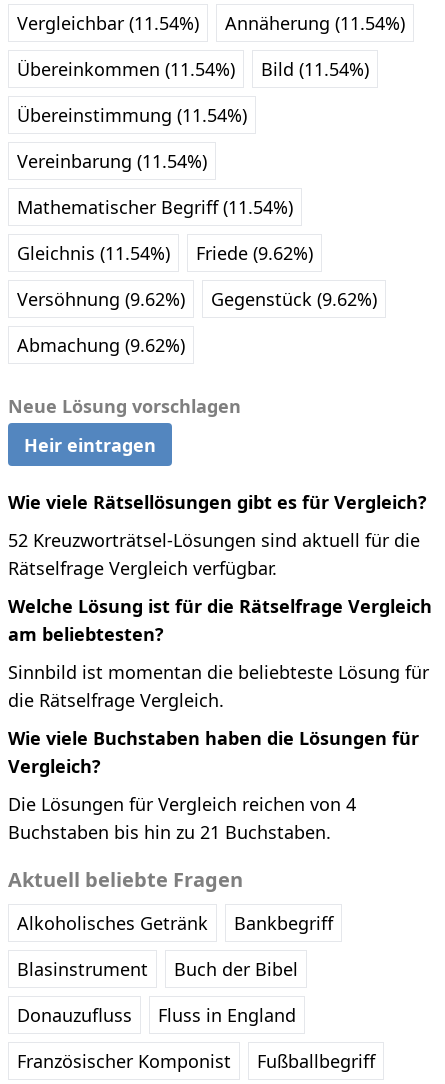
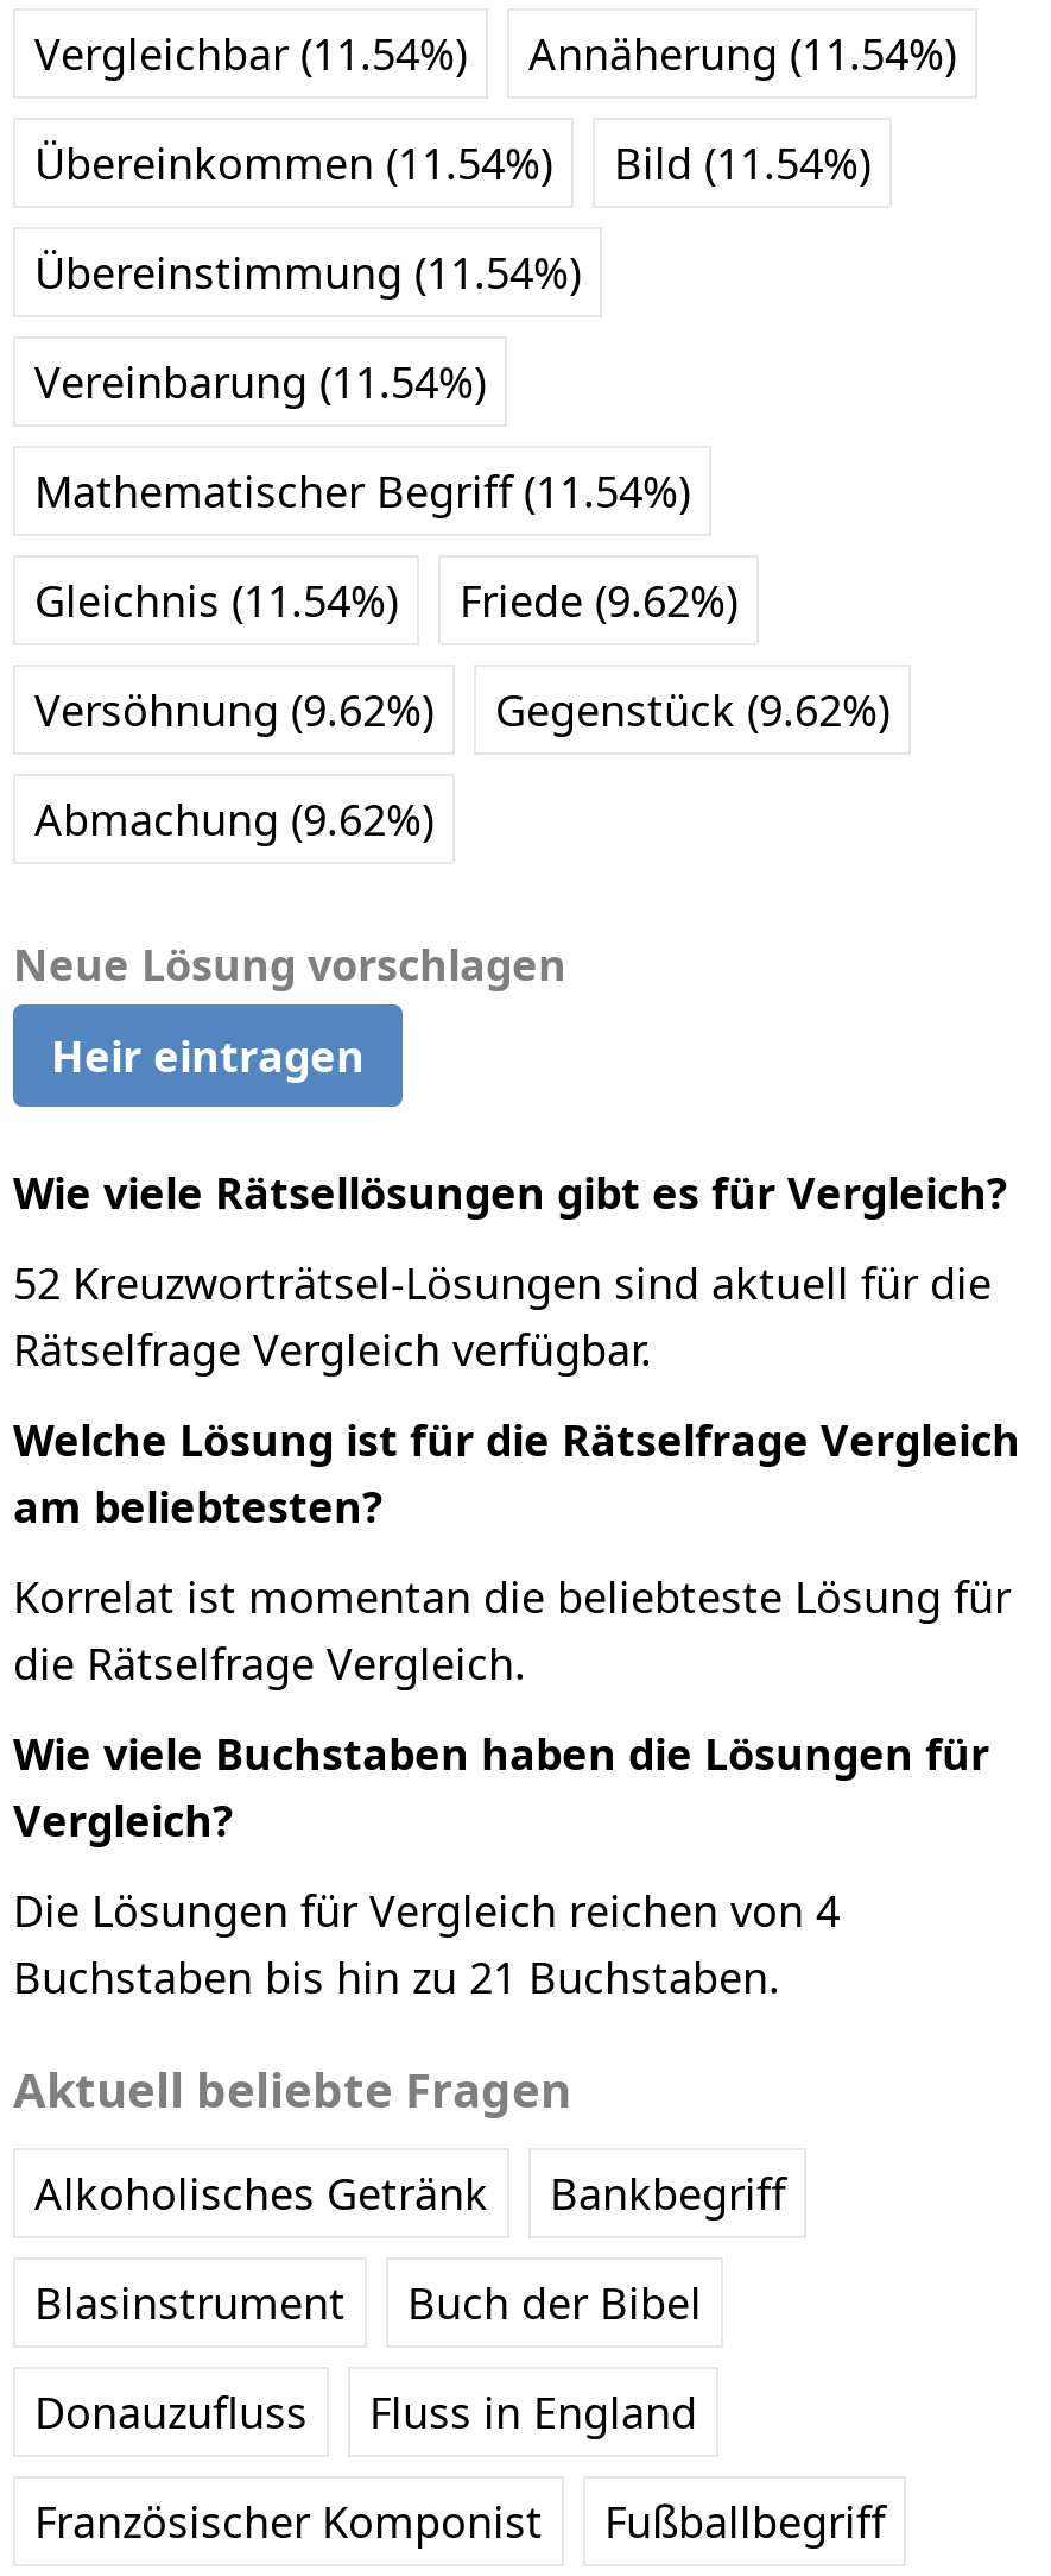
- Sinnbild ist momentan die beliebteste Lösung für
+ Korrelat ist momentan die beliebteste Lösung für
